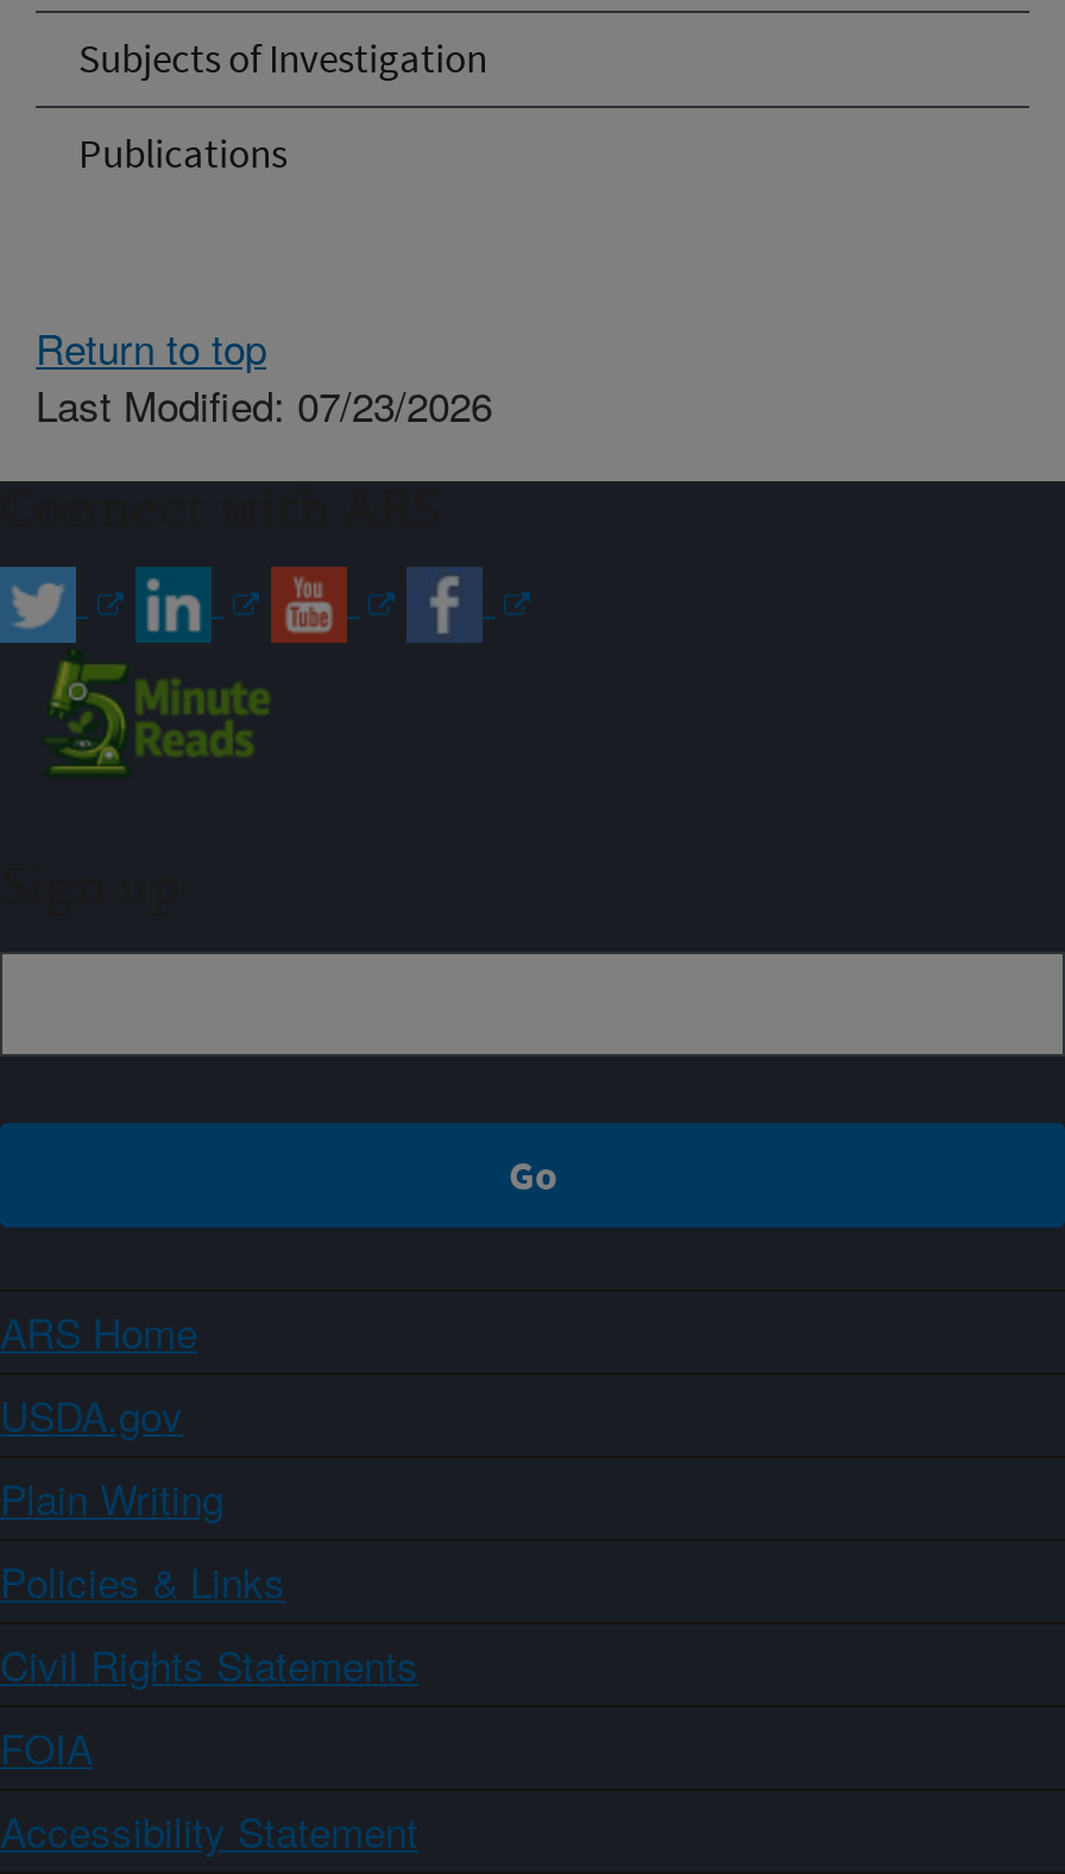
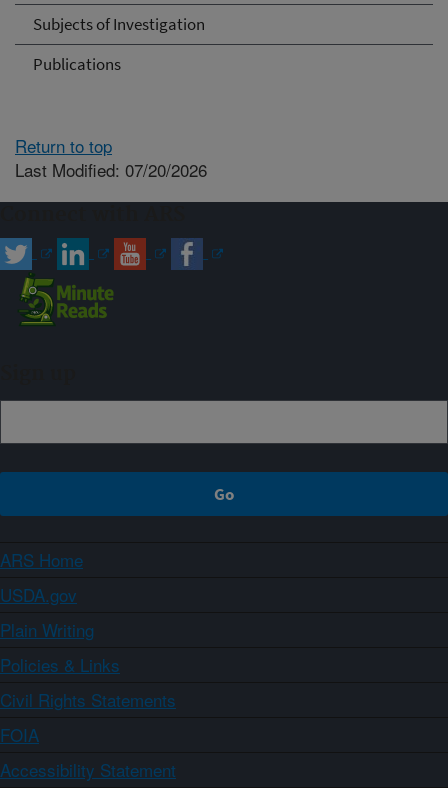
- Last Modified: 07/23/2026
+ Last Modified: 07/20/2026
